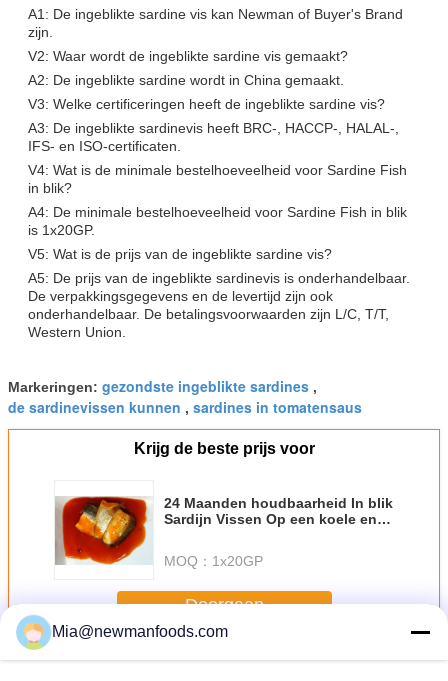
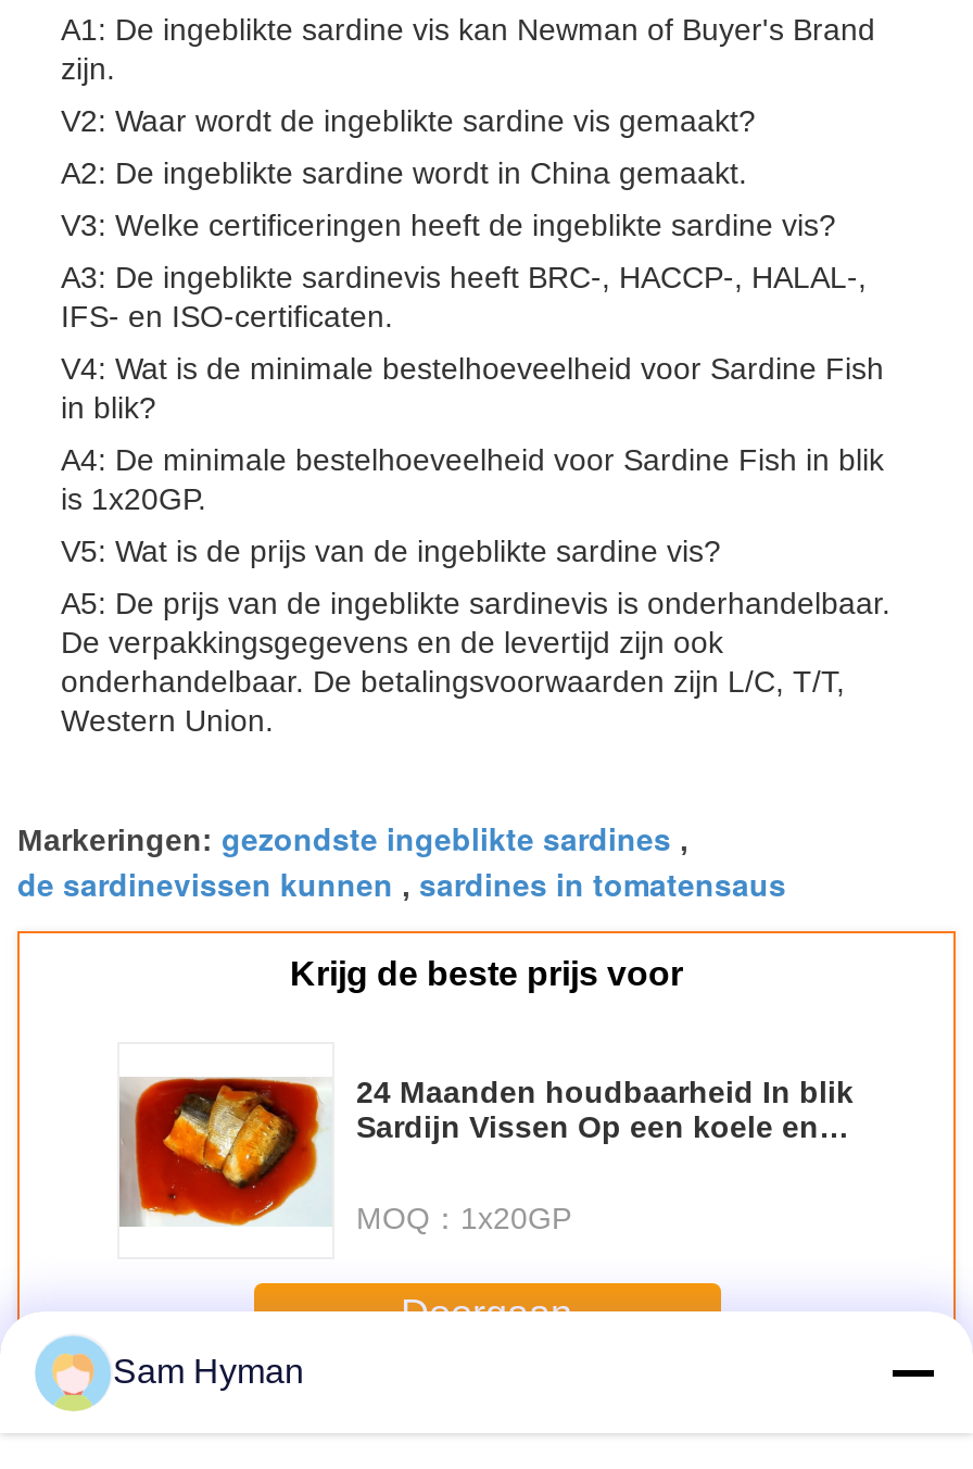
- Mia@newmanfoods.com
+ Sam Hyman
